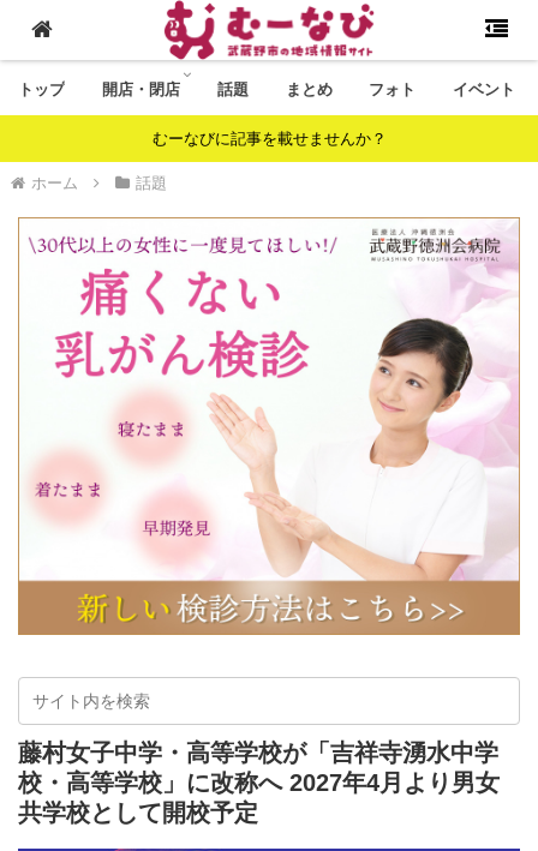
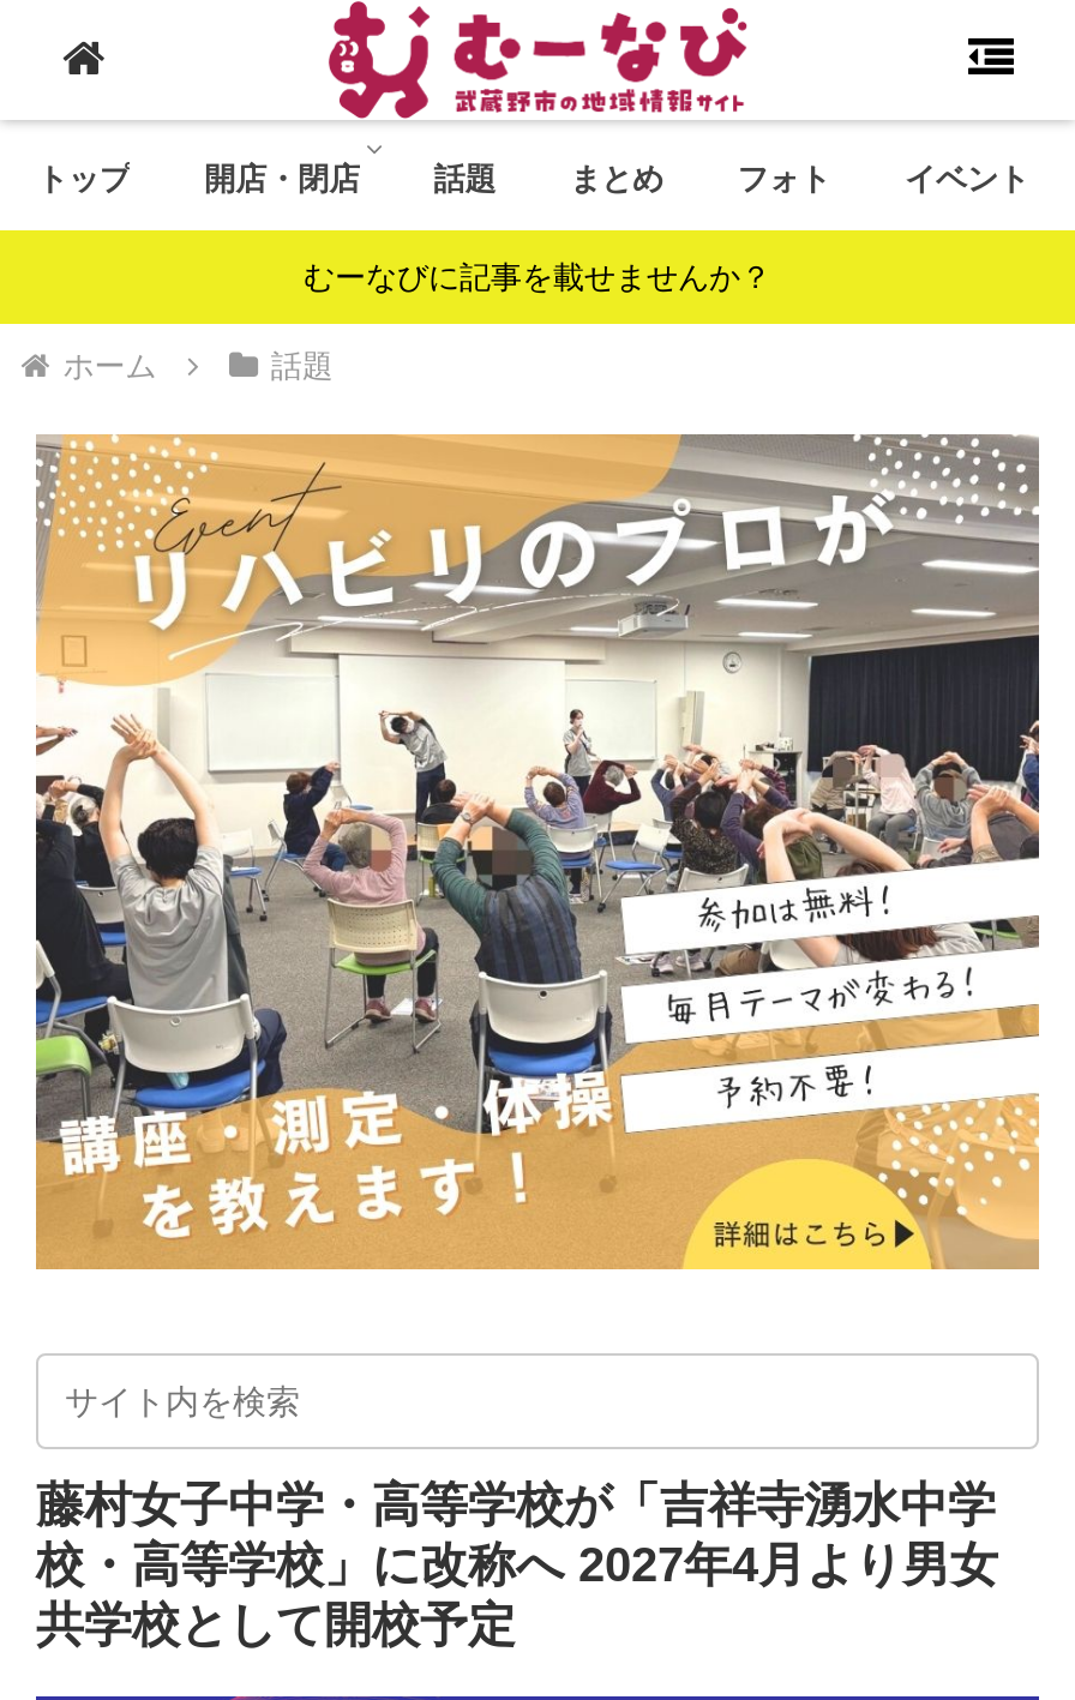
- [image]
+ [image]
